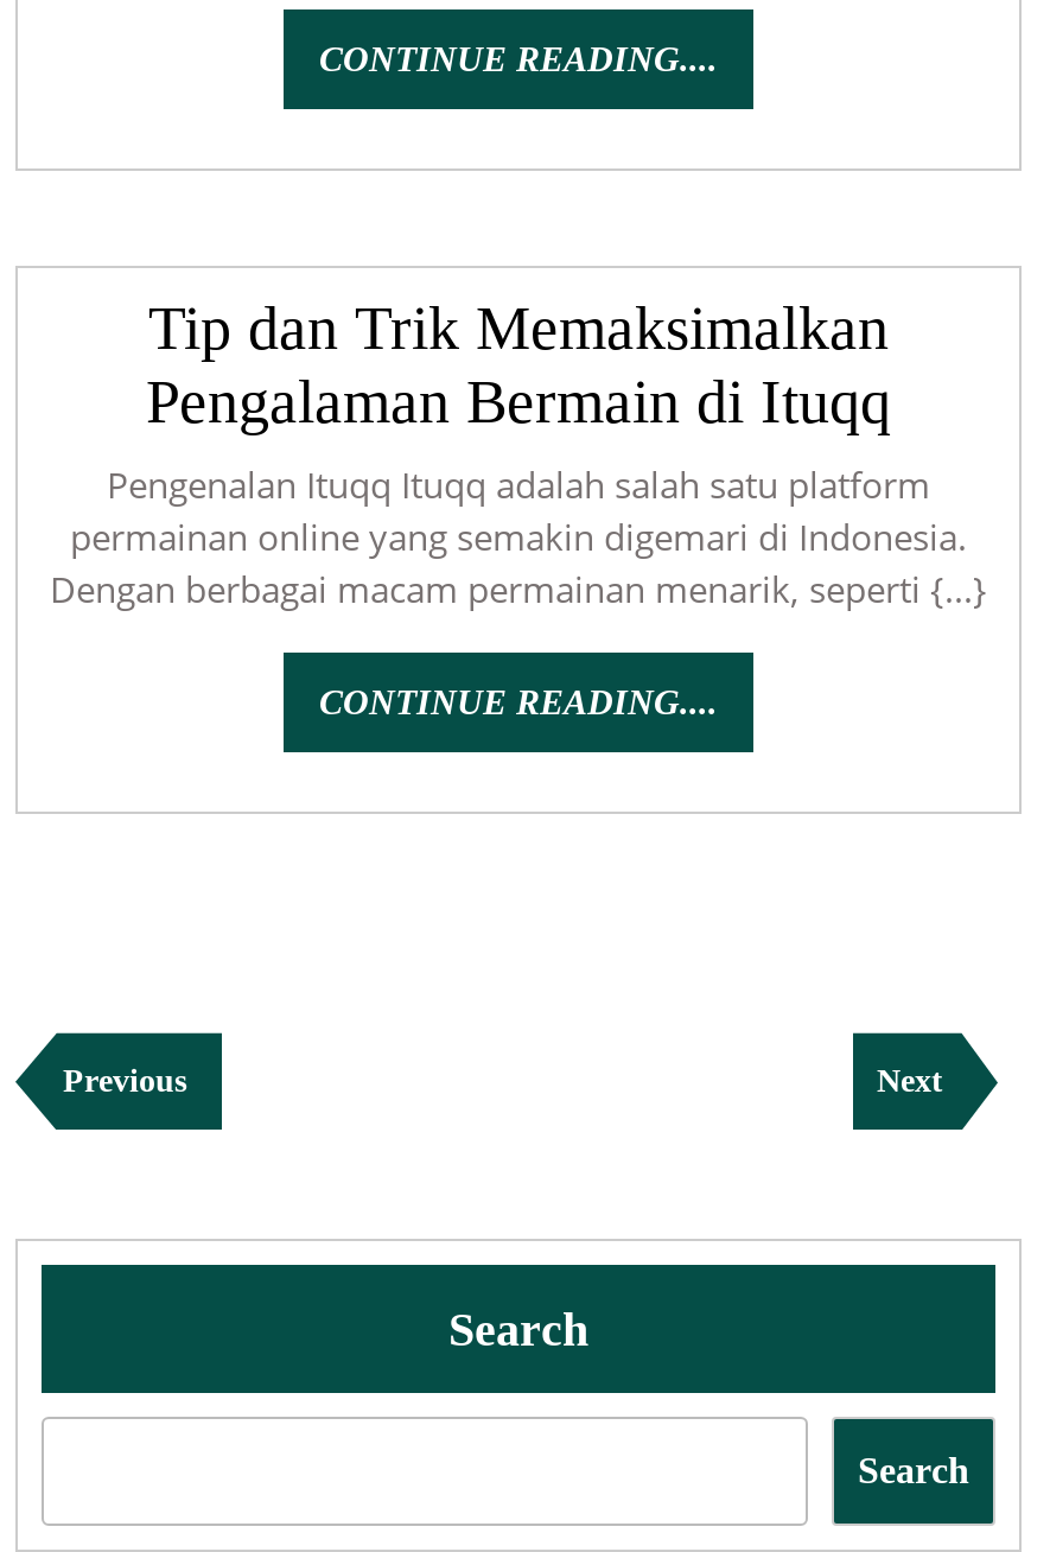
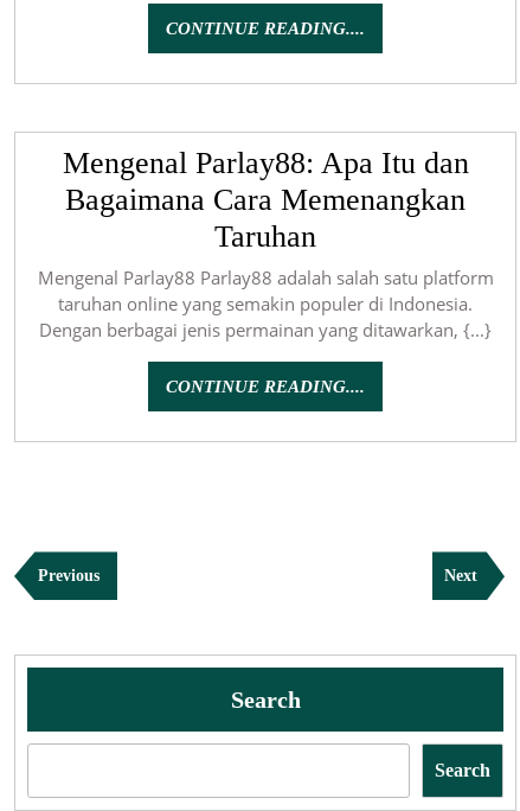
- Tip dan Trik Memaksimalkan
- Pengalaman Bermain di Ituqq
- Pengenalan Ituqq Ituqq adalah salah satu platform
- permainan online yang semakin digemari di Indonesia.
- Dengan berbagai macam permainan menarik, seperti {...}
+ Mengenal Parlay88: Apa Itu dan
+ Bagaimana Cara Memenangkan
+ Taruhan
+ Mengenal Parlay88 Parlay88 adalah salah satu platform
+ taruhan online yang semakin populer di Indonesia.
+ Dengan berbagai jenis permainan yang ditawarkan, {...}
